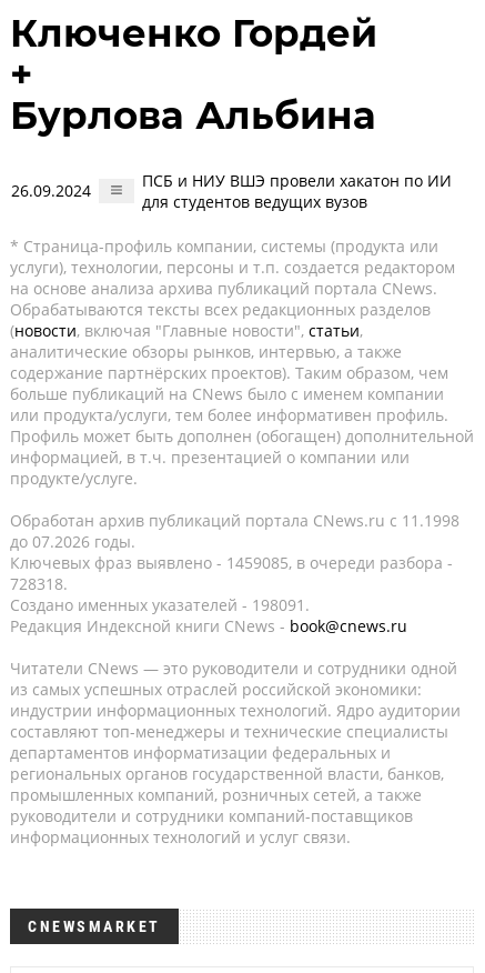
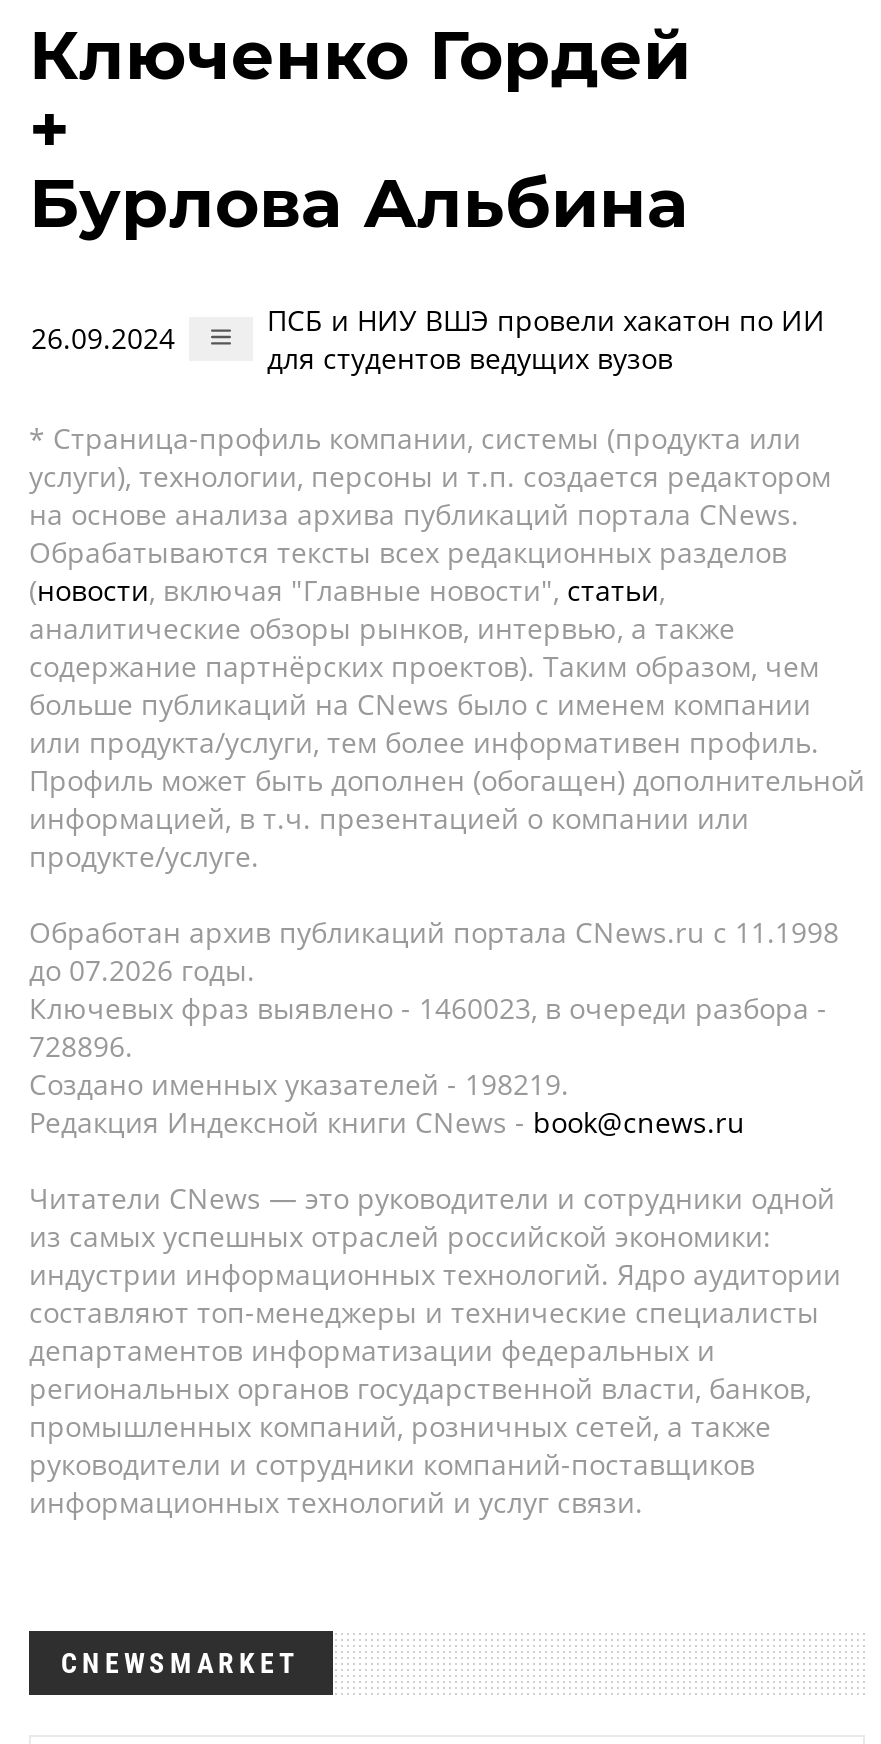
- Ключевых фраз выявлено - 1459085, в очереди разбора -
+ Ключевых фраз выявлено - 1460023, в очереди разбора -

- 728318.
+ 728896.

- Создано именных указателей - 198091.
+ Создано именных указателей - 198219.
